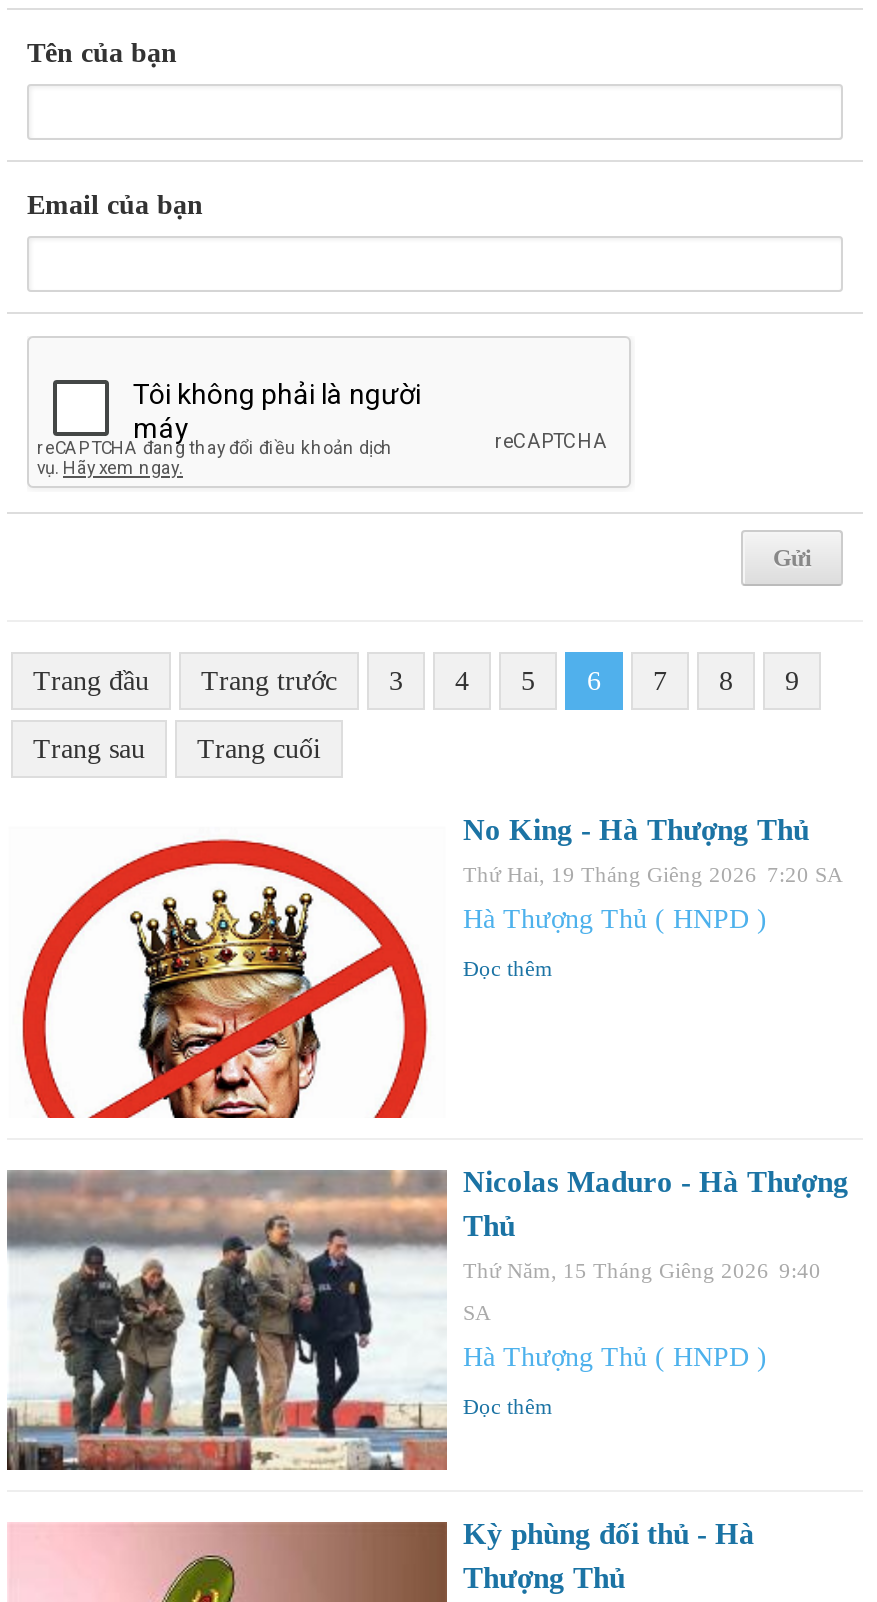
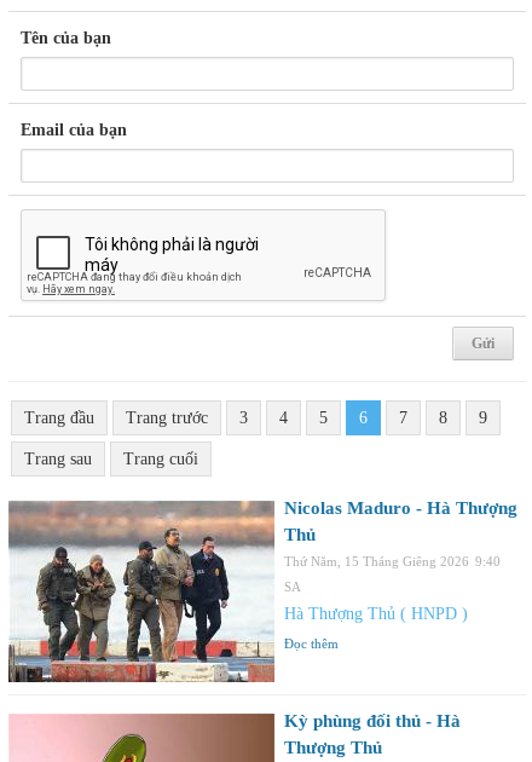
- [image]
- No King - Hà Thượng Thủ
- Thứ Hai, 19 Tháng Giêng 2026 7:20 SA
- Hà Thượng Thủ ( HNPD )
- Đọc thêm
